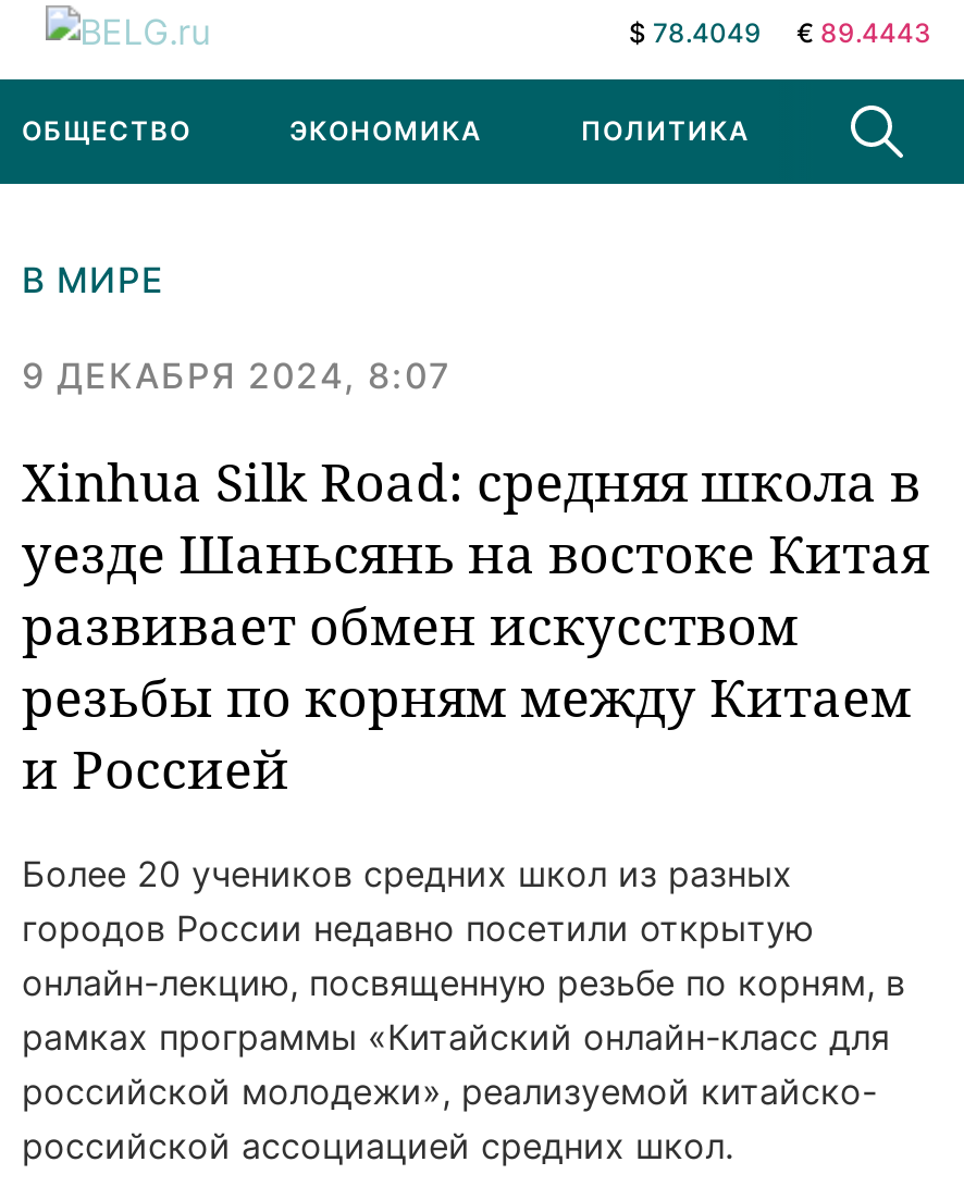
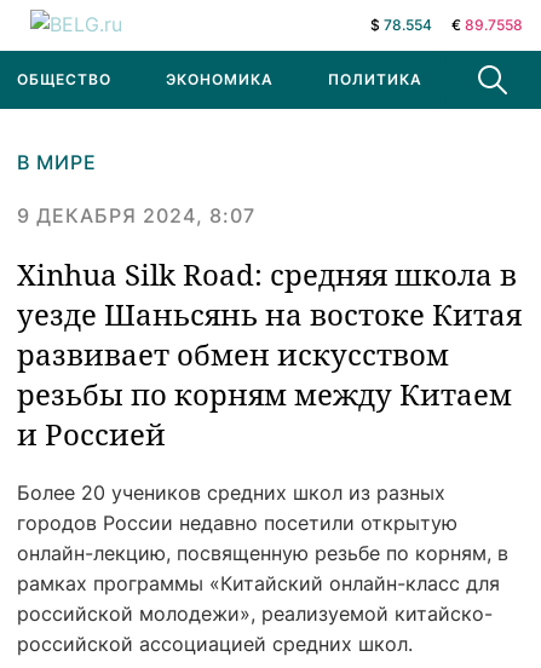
- $78.4049
+ $78.554

- €89.4443
+ €89.7558
